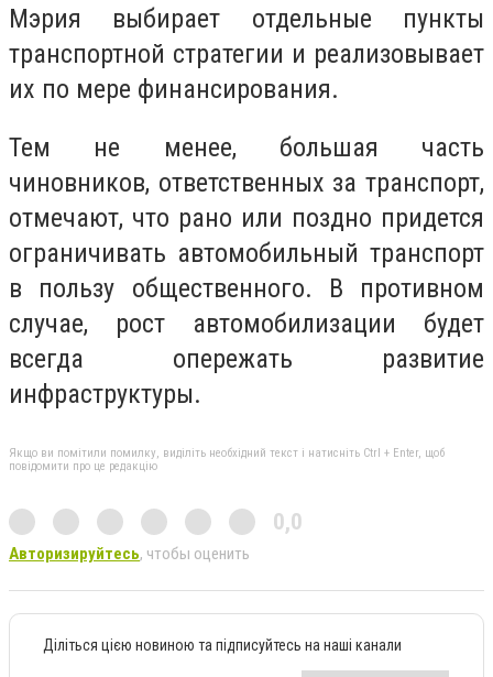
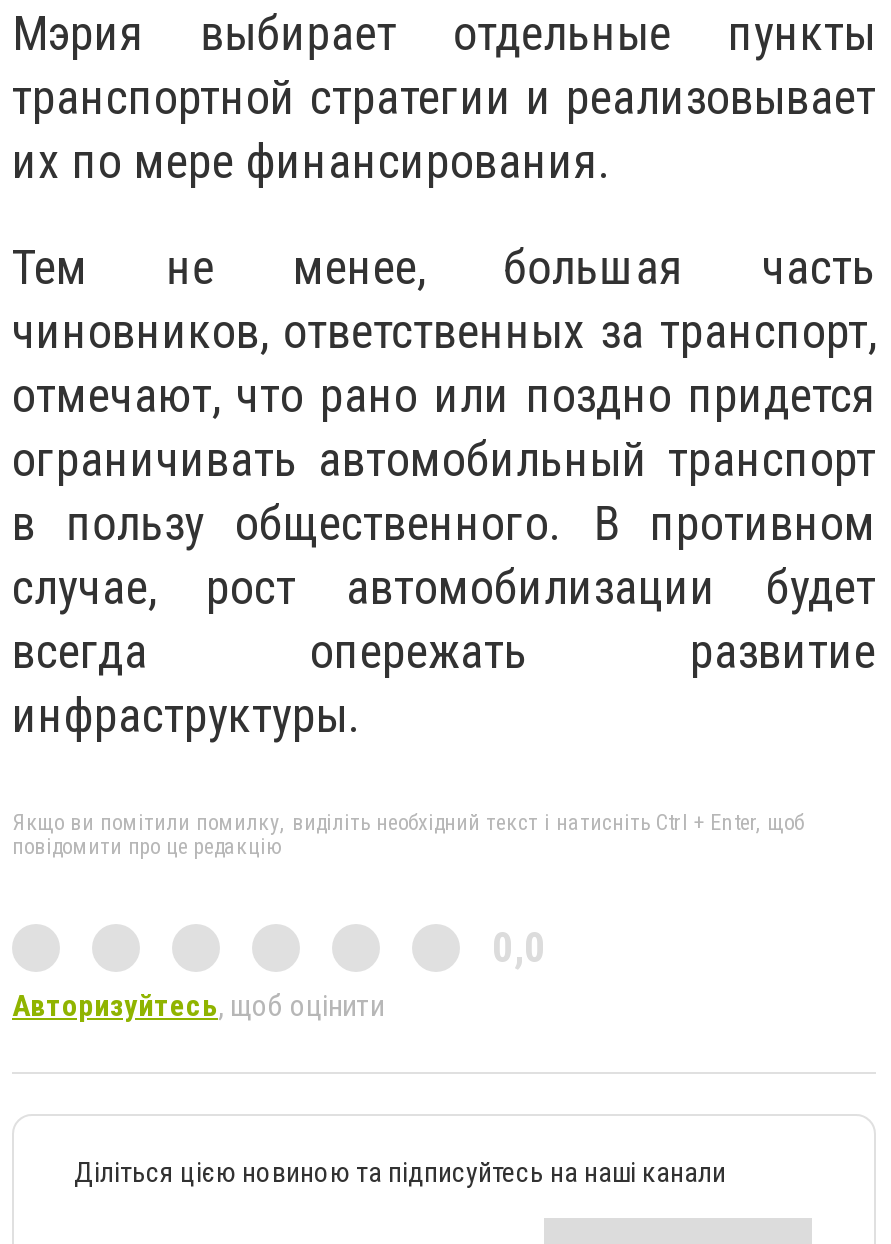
- Авторизируйтесь, чтобы оценить
+ Авторизуйтесь, щоб оцінити
